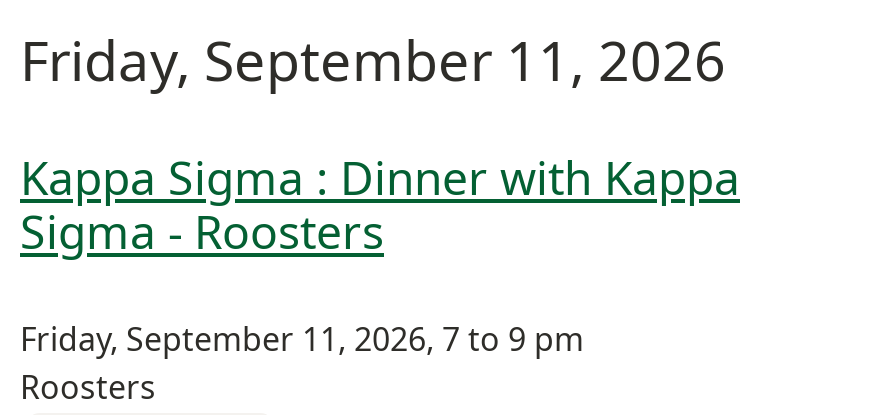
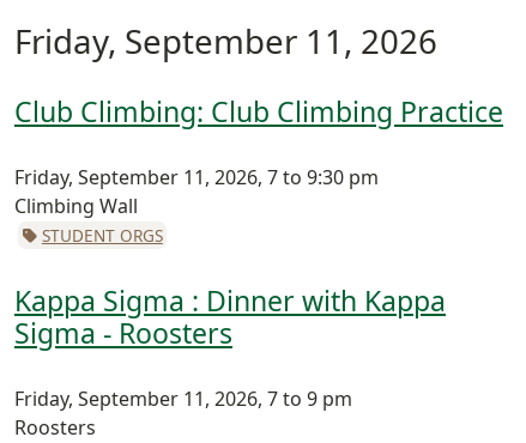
+ Club Climbing: Club Climbing Practice
+ Friday, September 11, 2026, 7 to 9:30 pm
+ Climbing Wall
+ STUDENT ORGS
